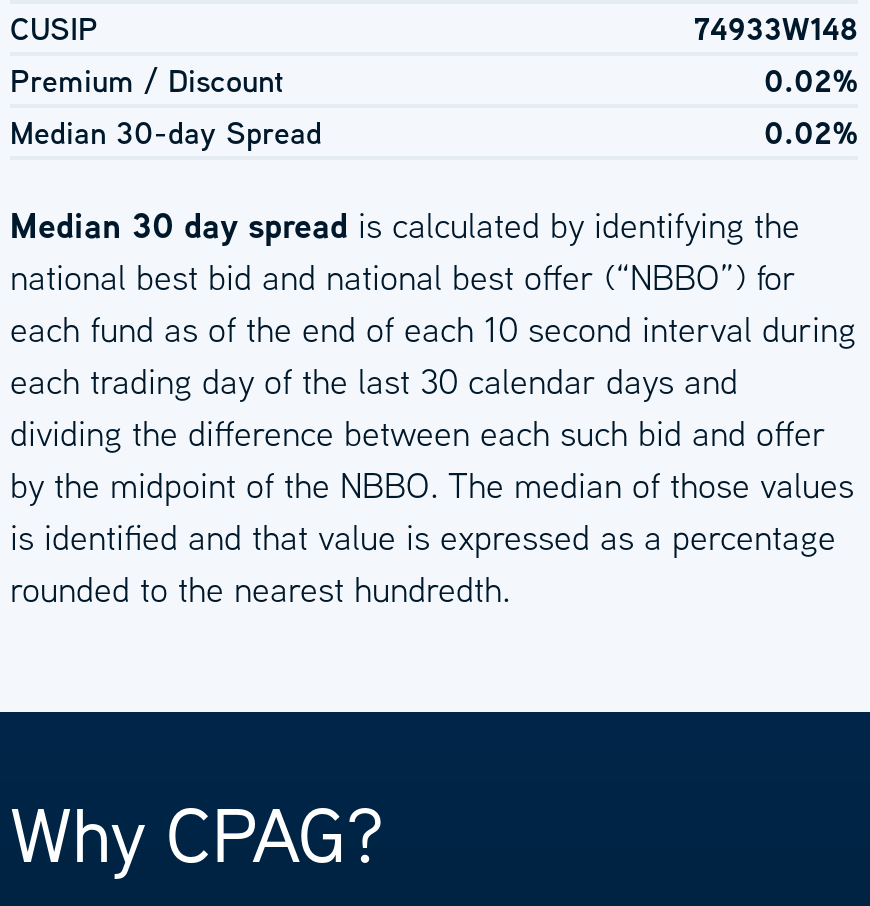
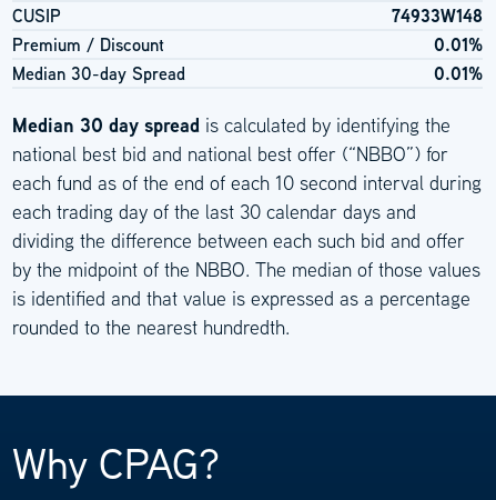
- 0.02%
+ 0.01%

- 0.02%
+ 0.01%
